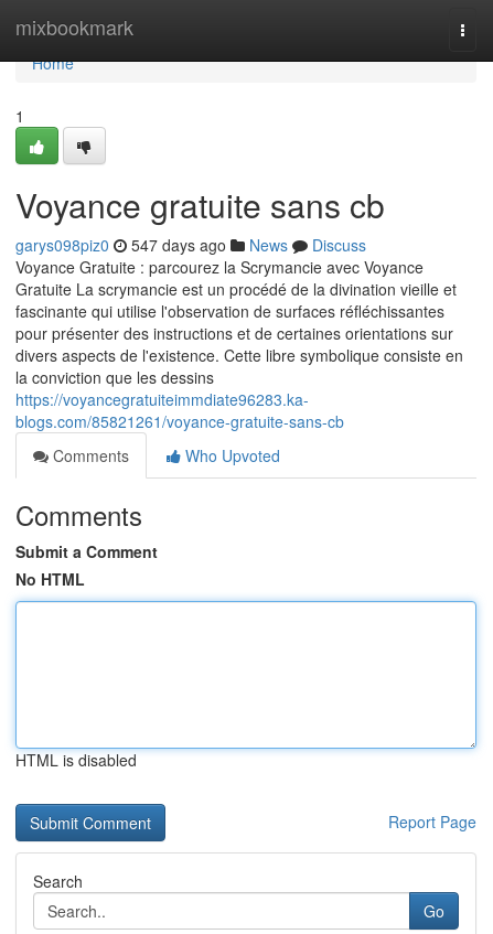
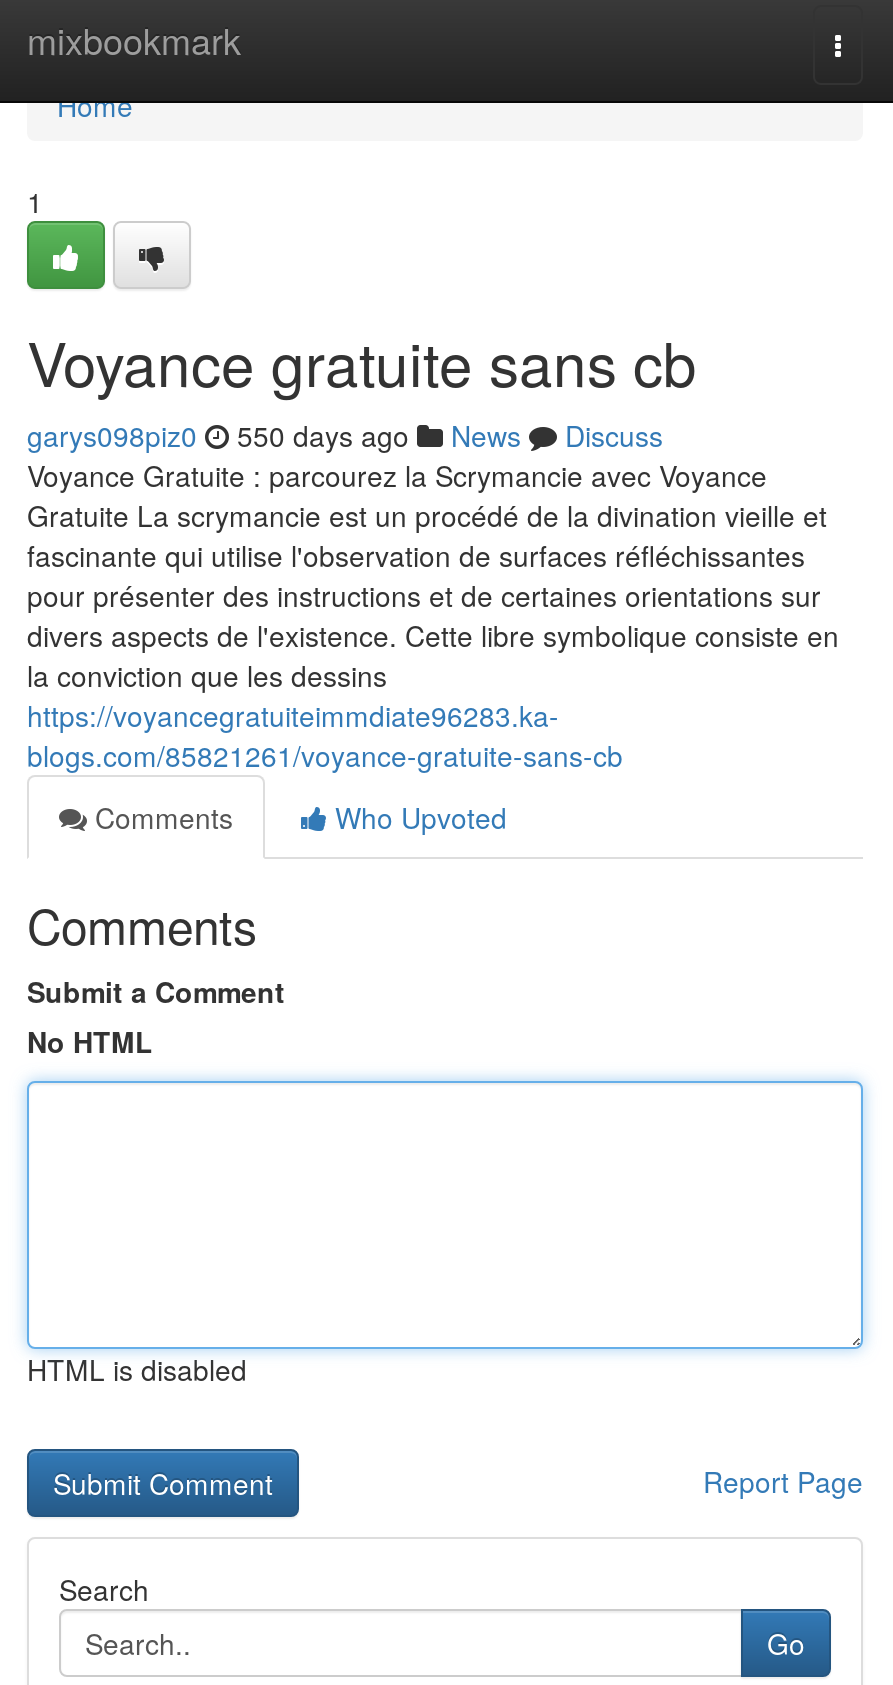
- garys098piz0 547 days ago News Discuss
+ garys098piz0 550 days ago News Discuss
